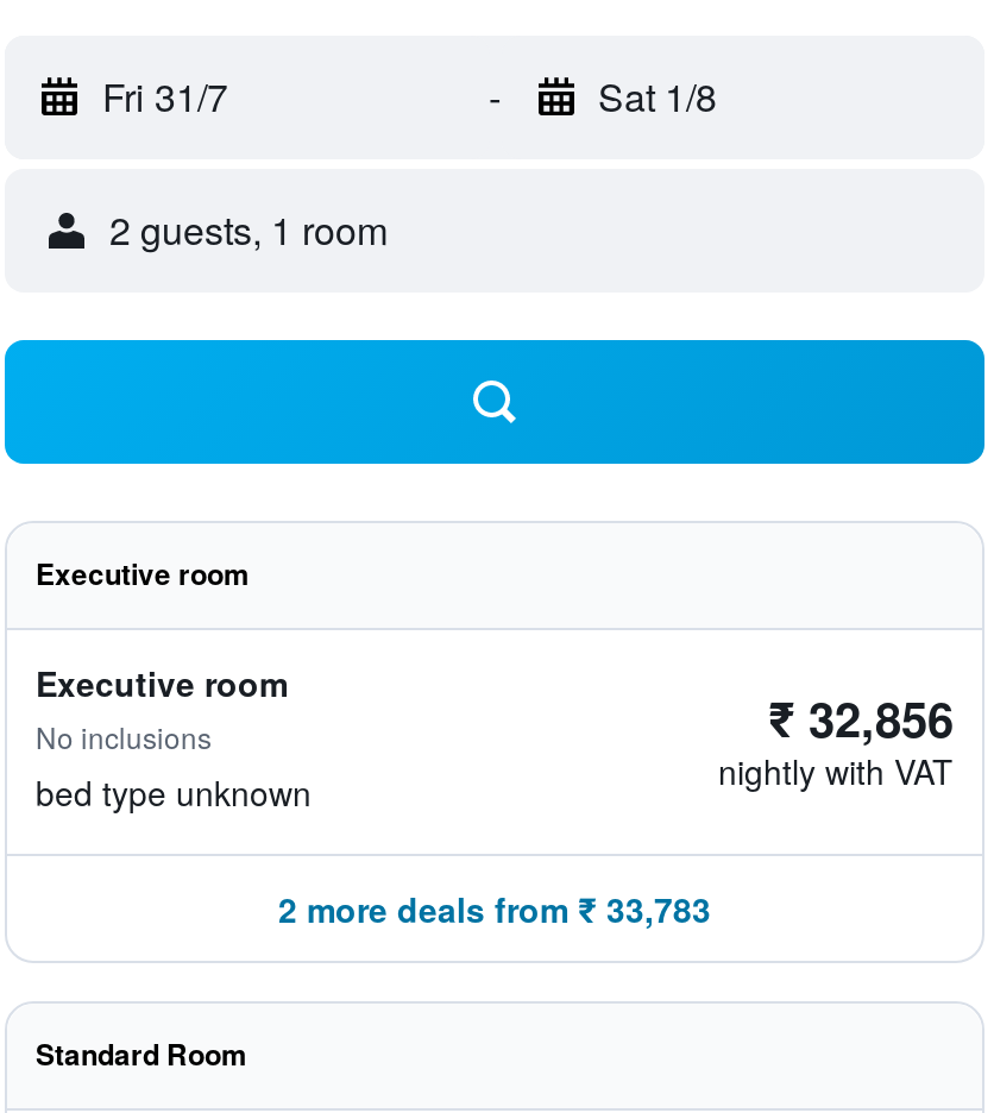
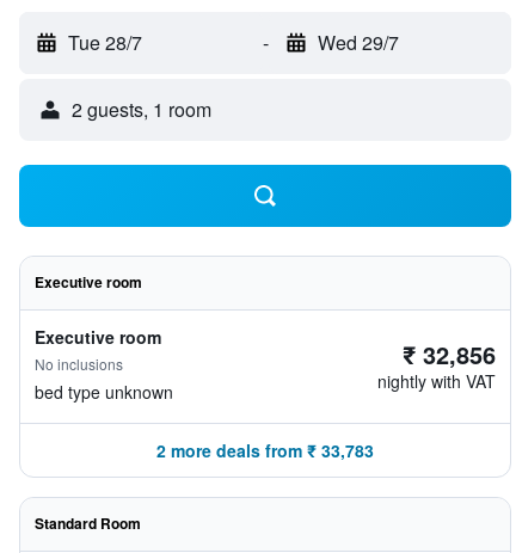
- Fri 31/7
+ Tue 28/7

- Sat 1/8
+ Wed 29/7
